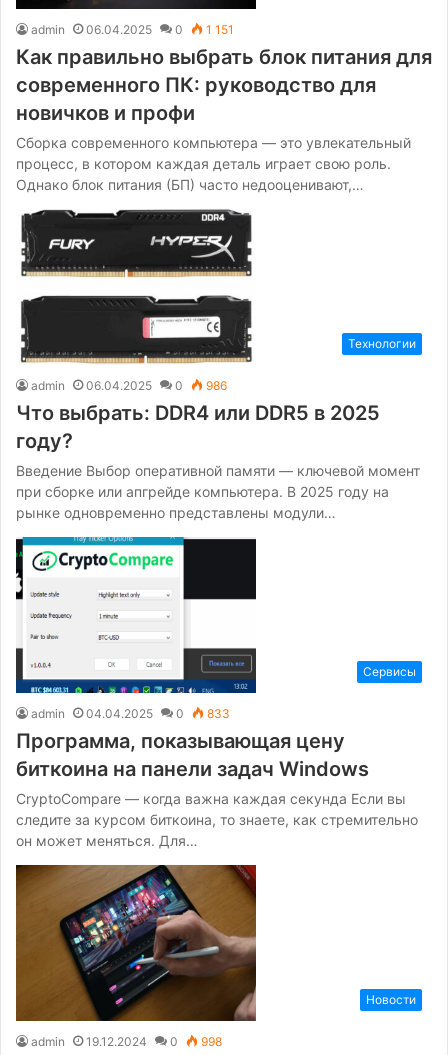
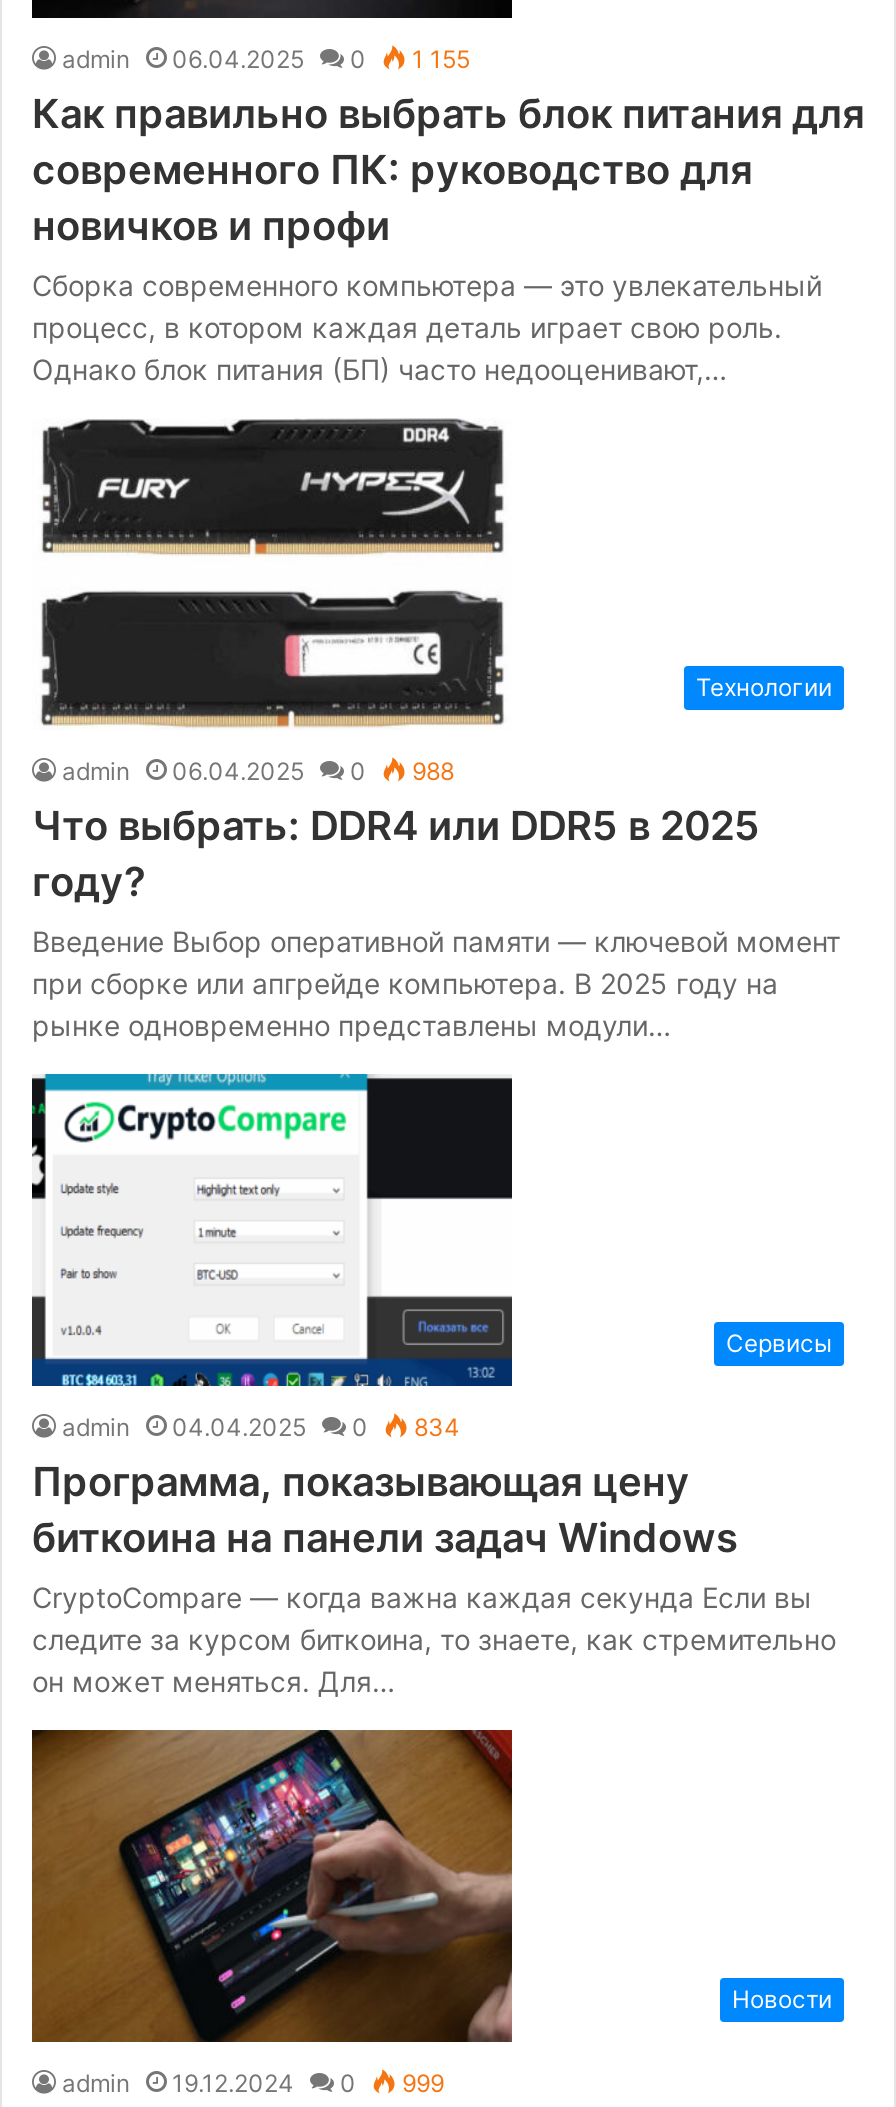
- admin 06.04.2025 0 1 151
+ admin 06.04.2025 0 1 155

- admin 06.04.2025 0 986
+ admin 06.04.2025 0 988

- admin 04.04.2025 0 833
+ admin 04.04.2025 0 834

- admin 19.12.2024 0 998
+ admin 19.12.2024 0 999
